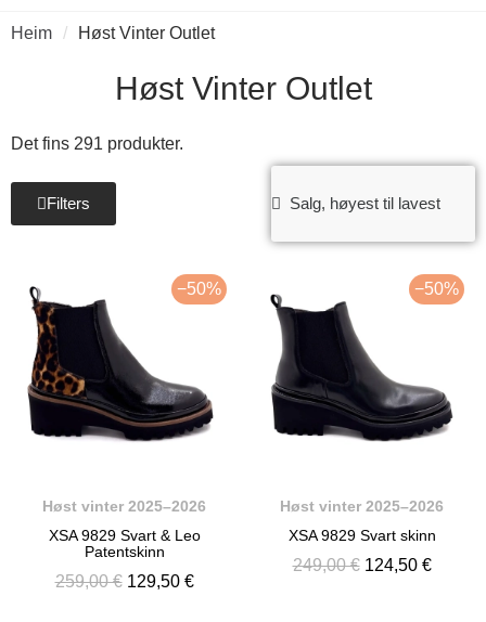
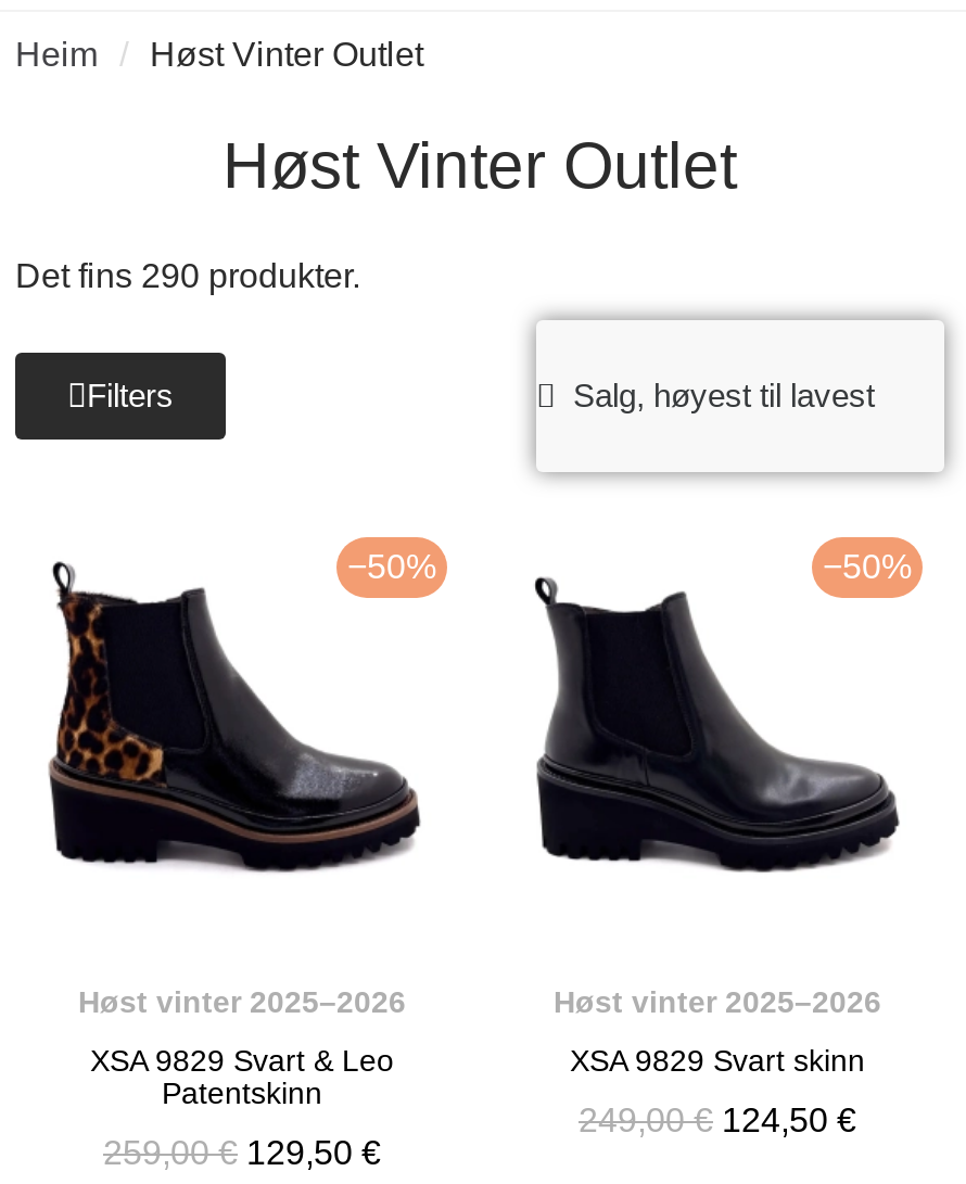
- Det fins 291 produkter.
+ Det fins 290 produkter.
